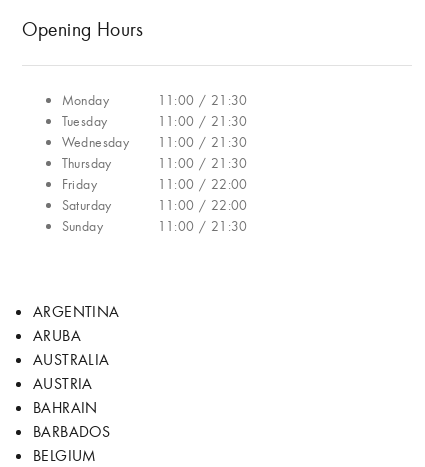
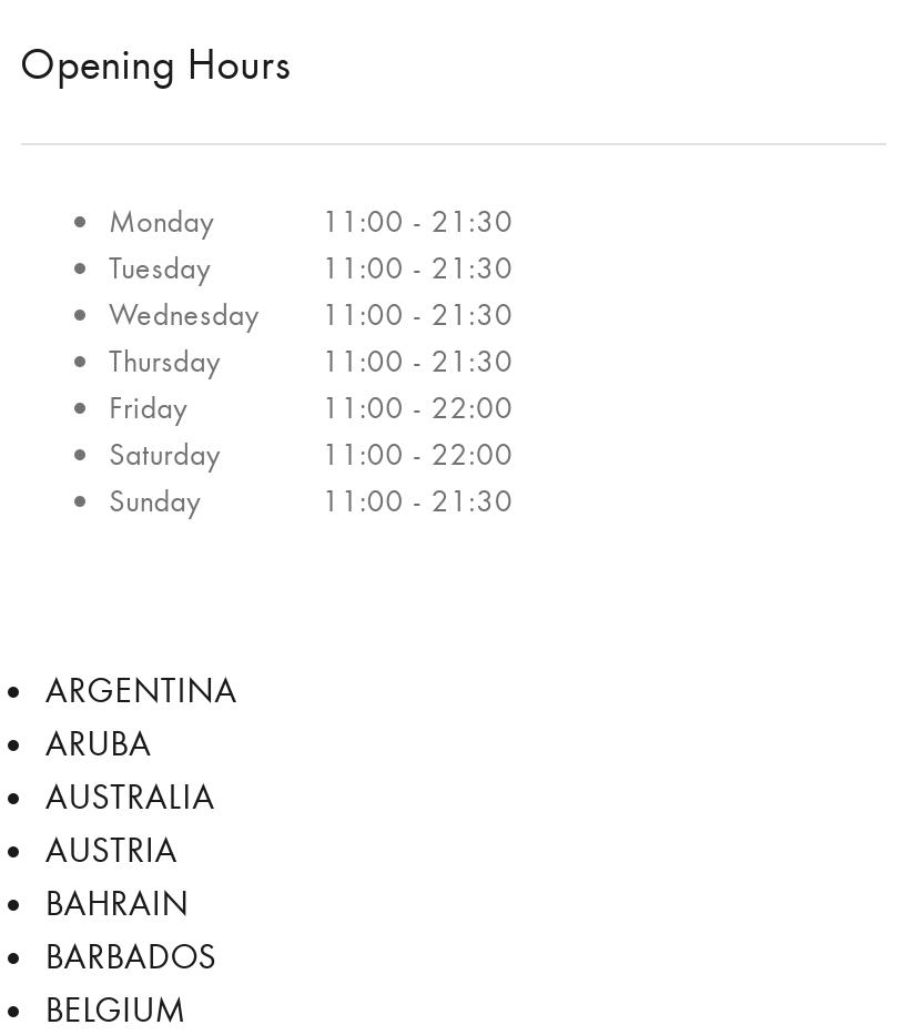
- 11:00 / 21:30
+ 11:00 - 21:30

- 11:00 / 21:30
+ 11:00 - 21:30

- Wednesday 11:00 / 21:30
+ Wednesday 11:00 - 21:30

- 11:00 / 21:30
+ 11:00 - 21:30

- 11:00 / 22:00
+ 11:00 - 22:00

- 11:00 / 22:00
+ 11:00 - 22:00

- 11:00 / 21:30
+ 11:00 - 21:30
